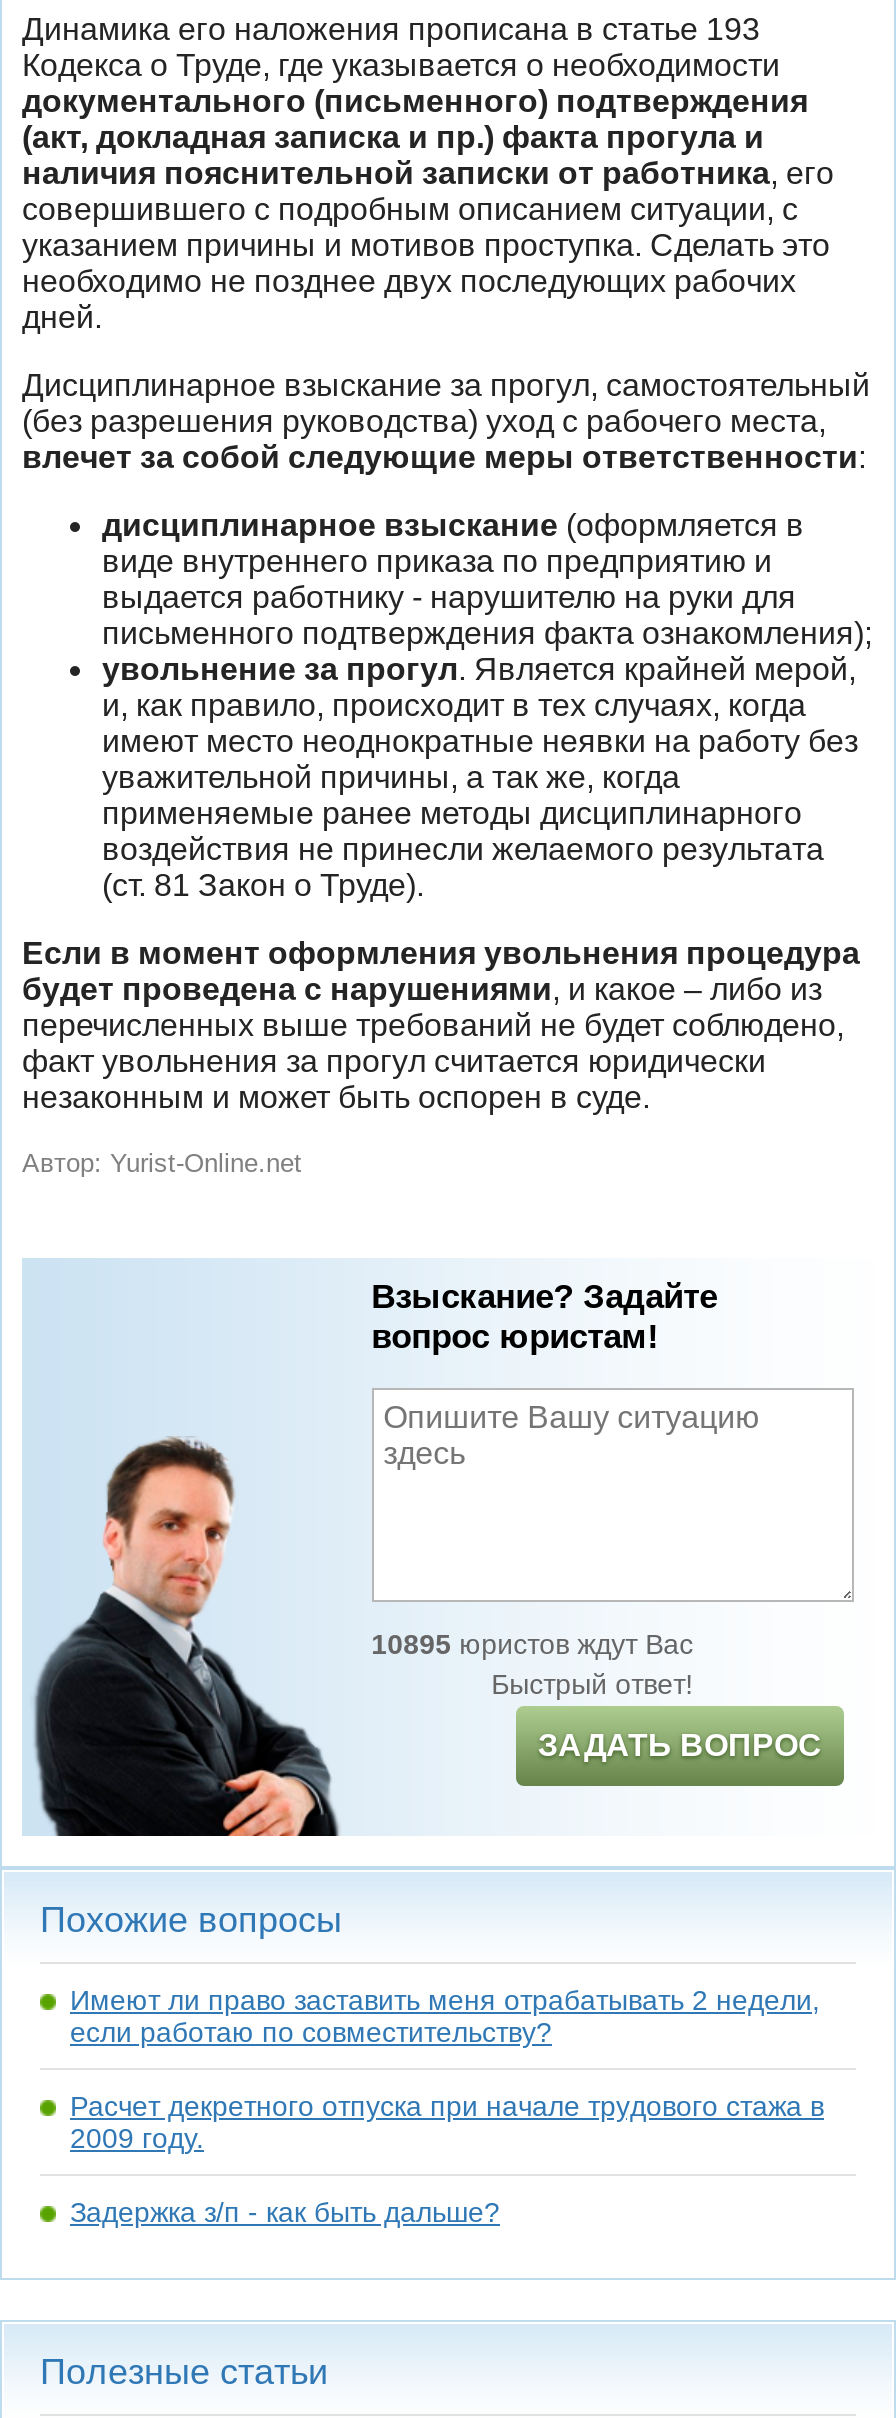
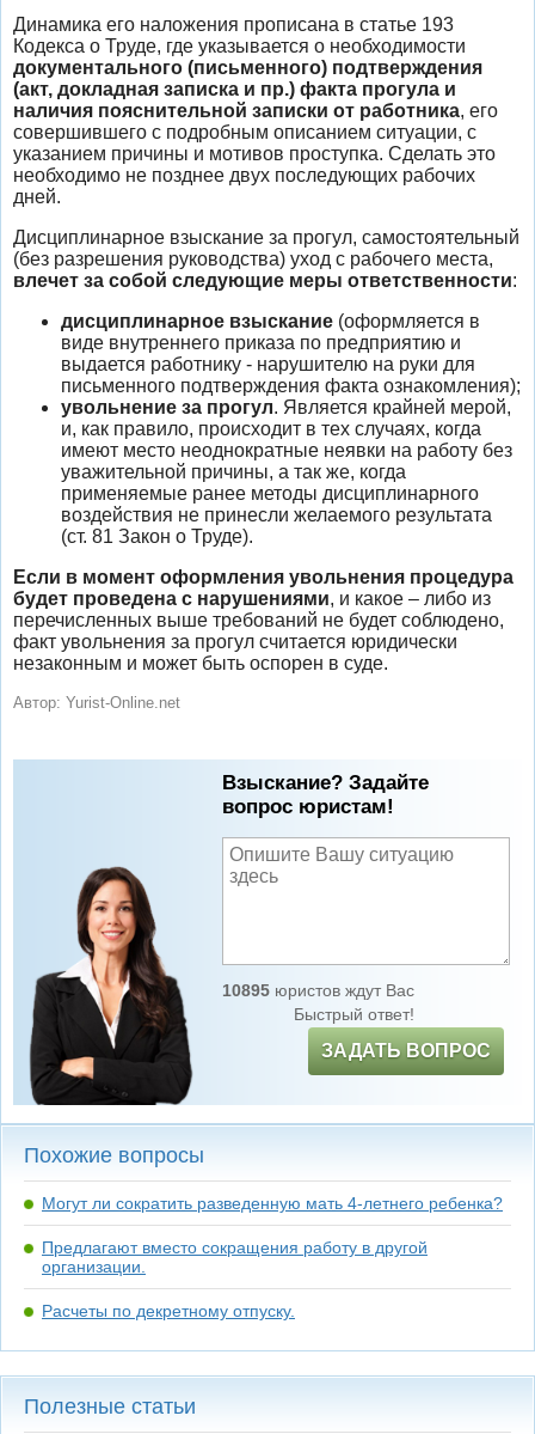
- [image]
+ [image]

- Имеют ли право заставить меня отрабатывать 2 недели,
- если работаю по совместительству?
+ Могут ли сократить разведенную мать 4-летнего ребенка?

- Расчет декретного отпуска при начале трудового стажа в
- 2009 году.
+ Предлагают вместо сокращения работу в другой
+ организации.

- Задержка з/п - как быть дальше?
+ Расчеты по декретному отпуску.
